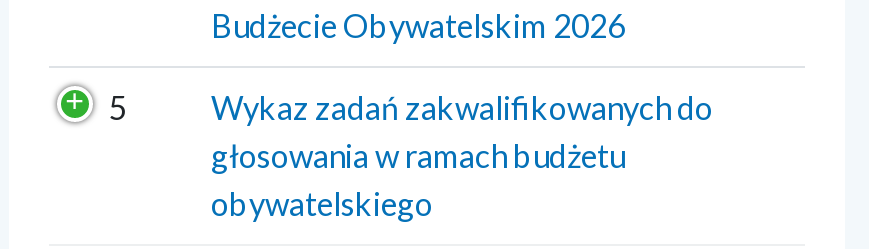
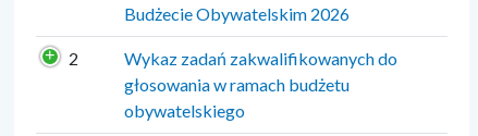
- 5
+ 2
